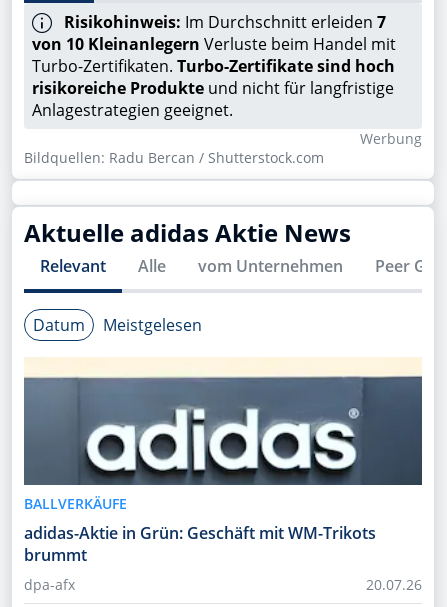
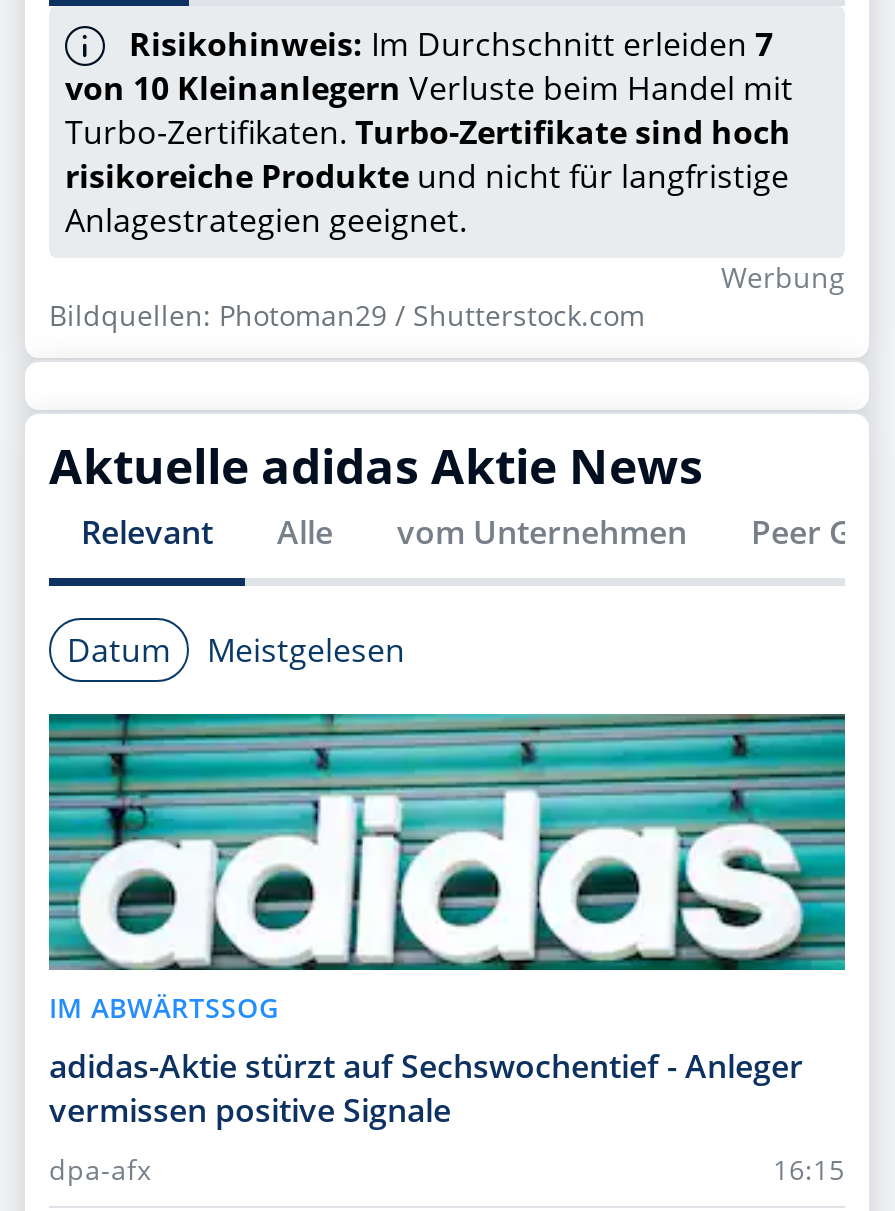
- Bildquellen: Radu Bercan / Shutterstock.com
+ Bildquellen: Photoman29 / Shutterstock.com

- [image]
- BALLVERKÄUFE
- adidas-Aktie in Grün: Geschäft mit WM-Trikots
- brummt
+ [image]
+ IM ABWÄRTSSOG
+ adidas-Aktie stürzt auf Sechswochentief - Anleger
+ vermissen positive Signale

- 20.07.26
+ 16:15
